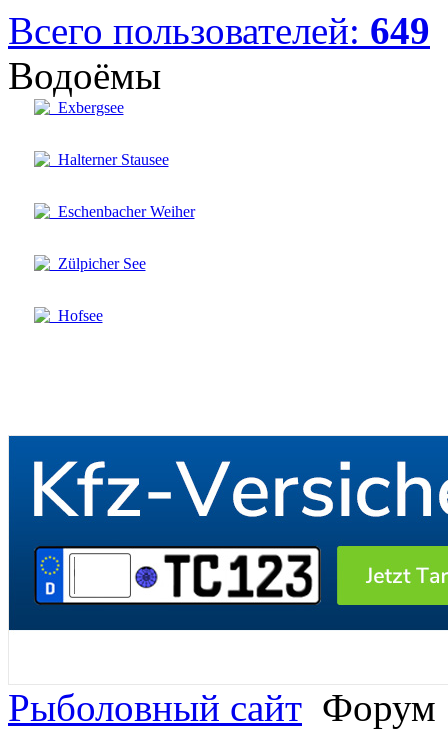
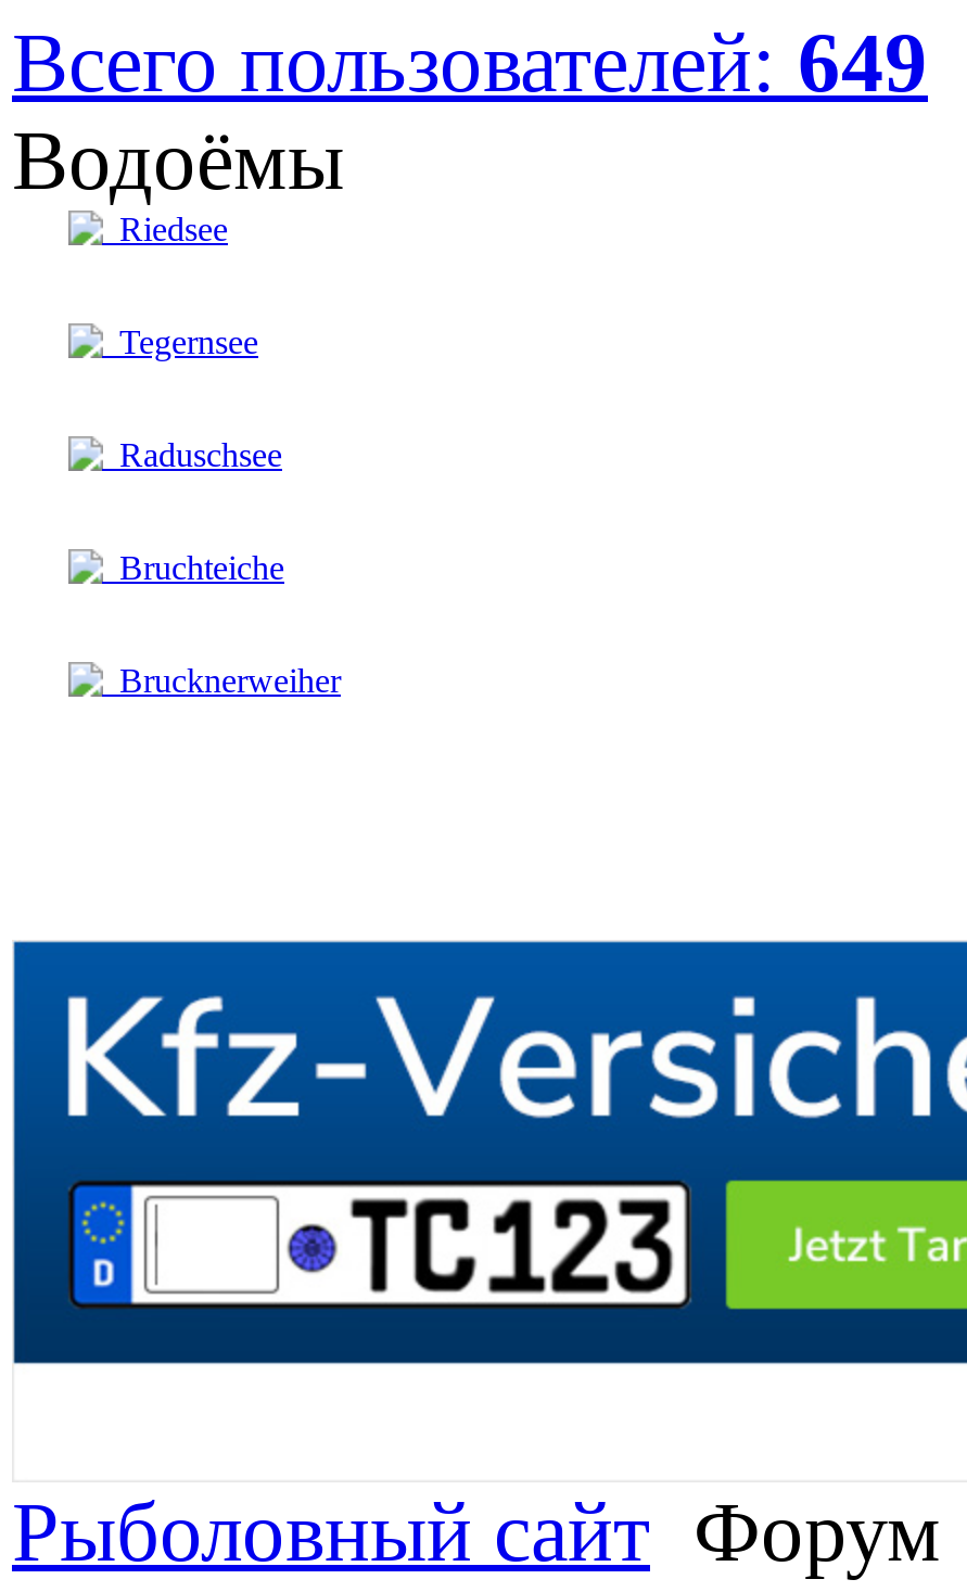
- Exbergsee
+ Riedsee

- Halterner Stausee
+ Tegernsee

- Eschenbacher Weiher
+ Raduschsee

- Zülpicher See
+ Bruchteiche

- Hofsee
+ Brucknerweiher
